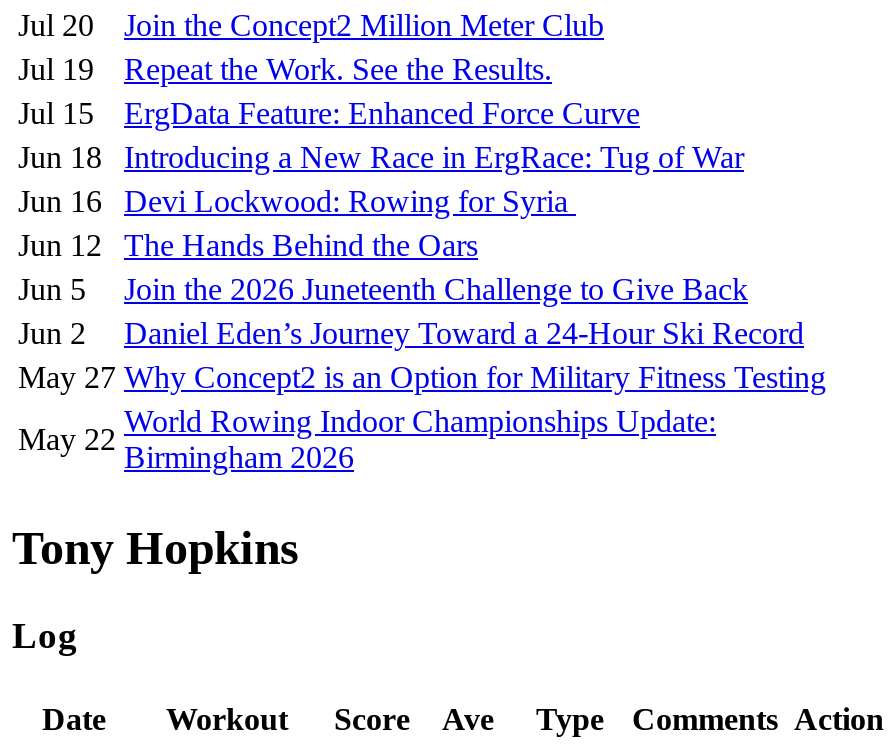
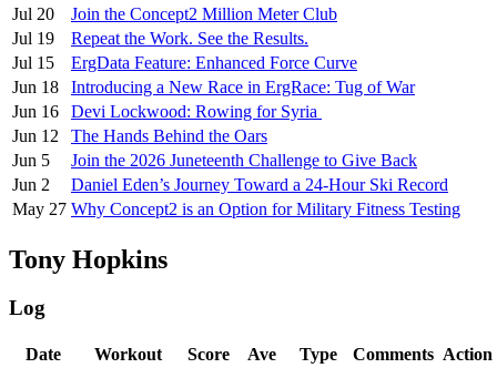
- World Rowing Indoor Championships Update:
- Birmingham 2026

- May 22
